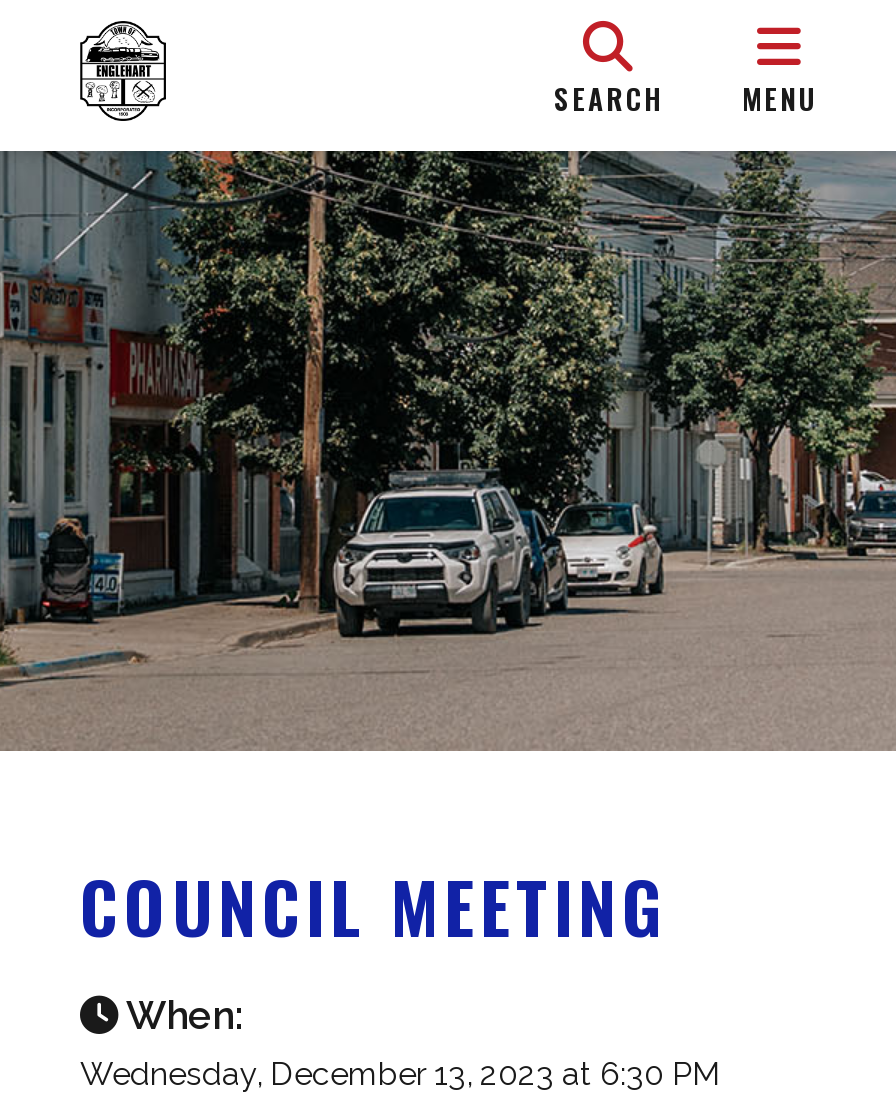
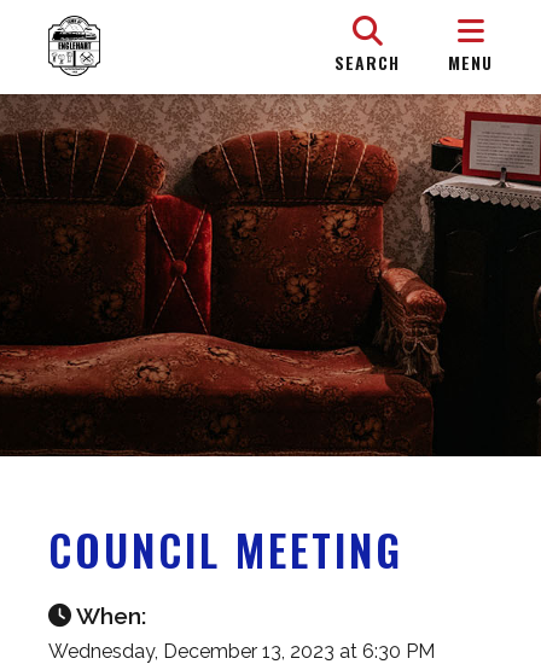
- [image]
+ [image]
